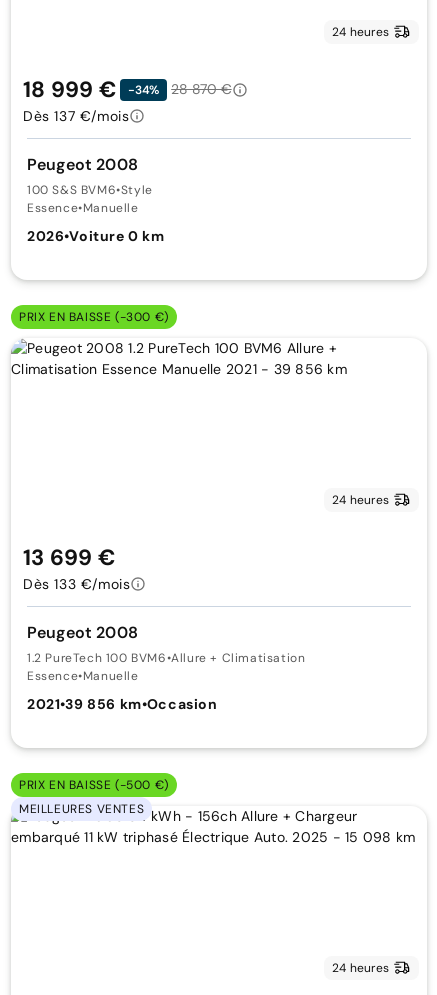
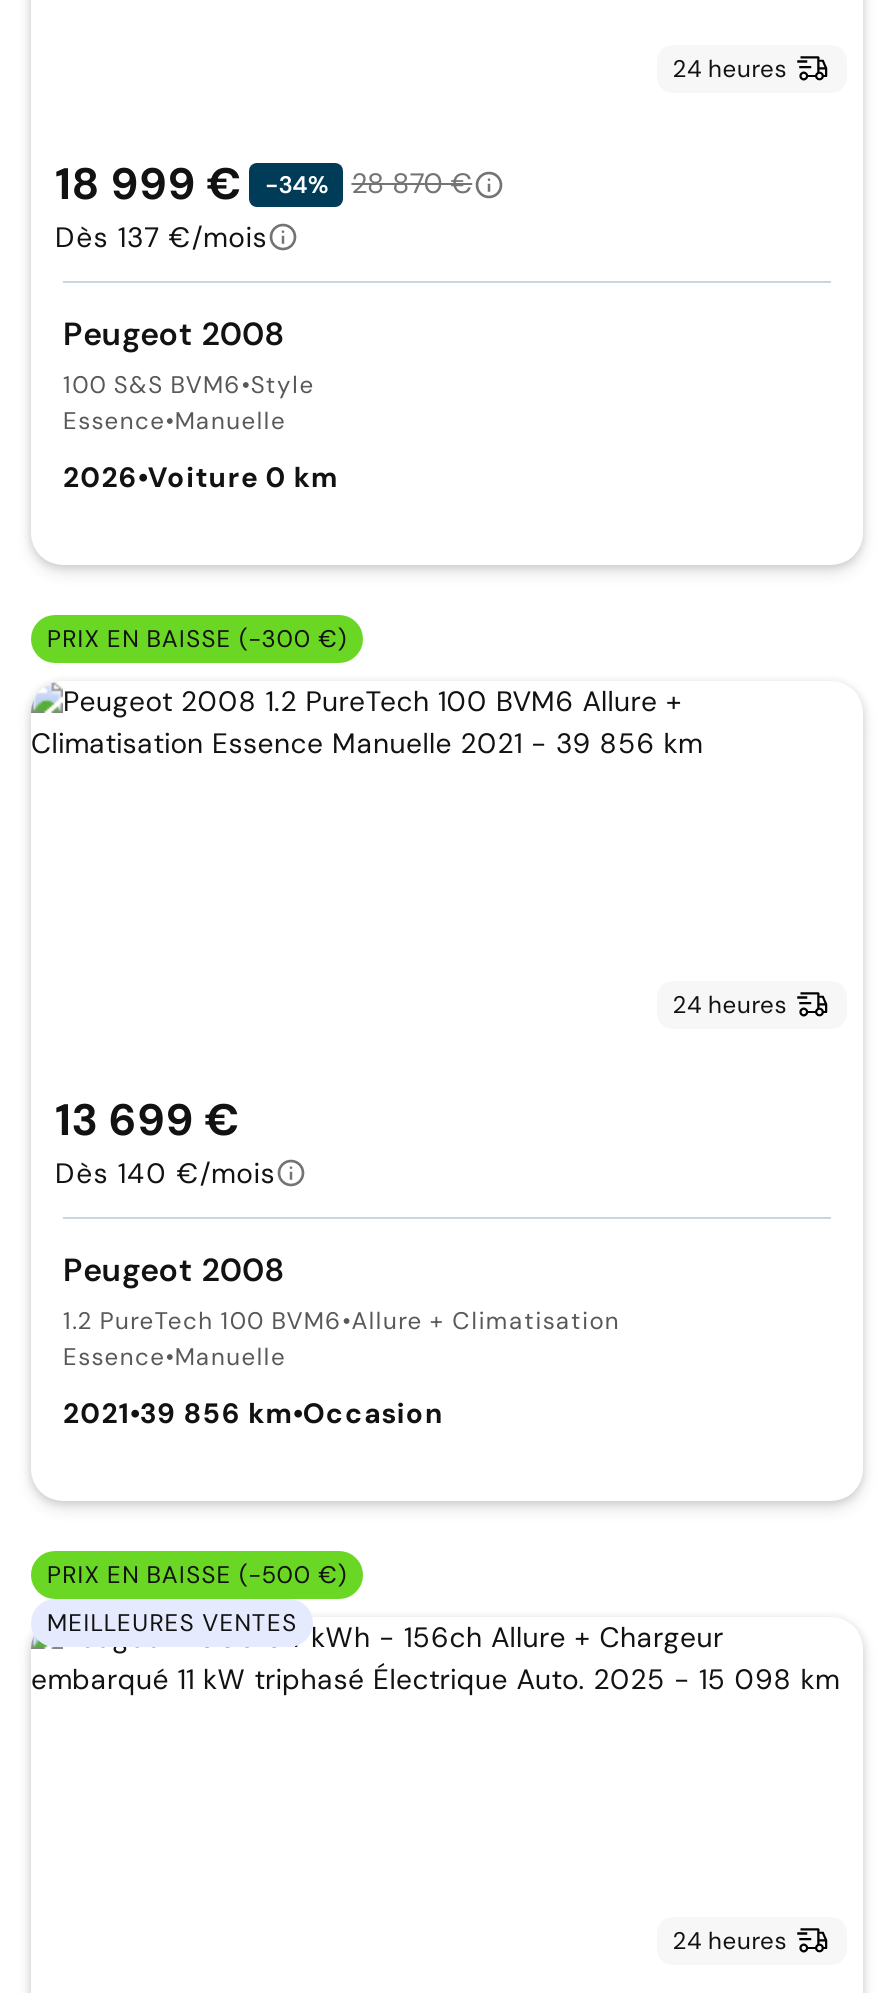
- Dès 133 €/mois
+ Dès 140 €/mois
